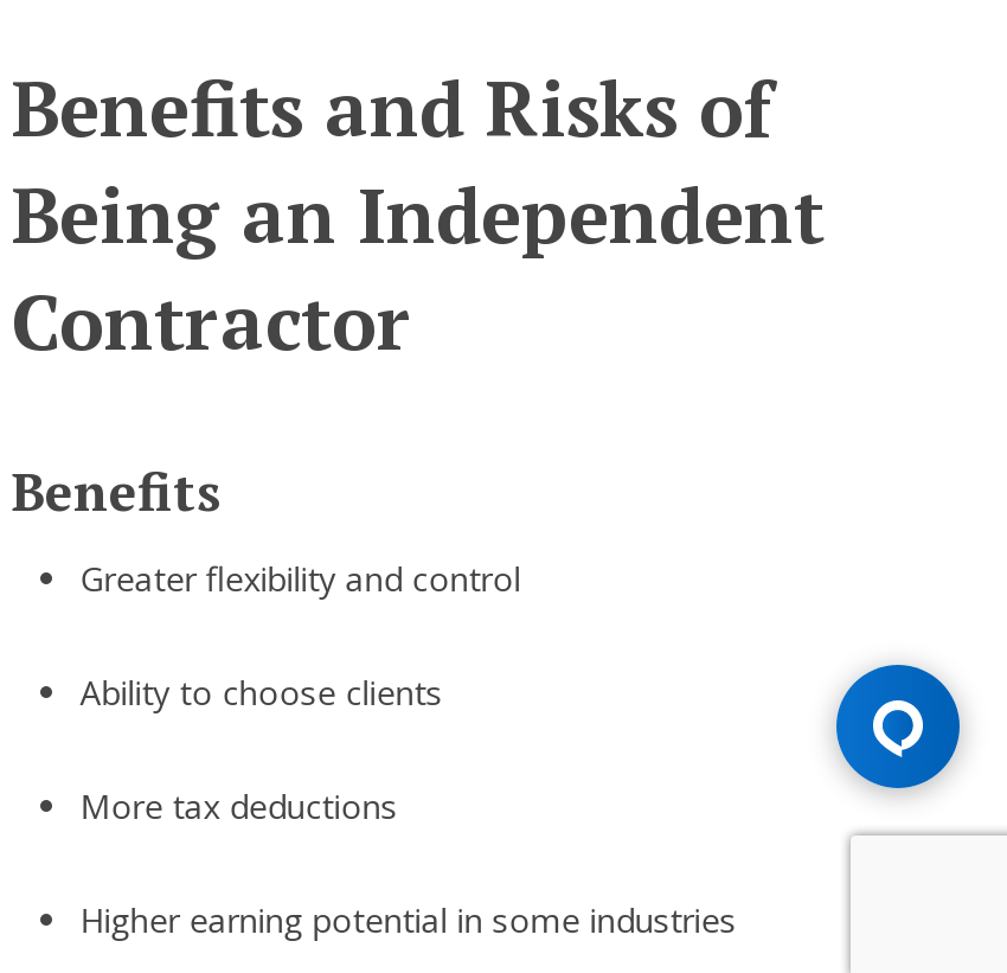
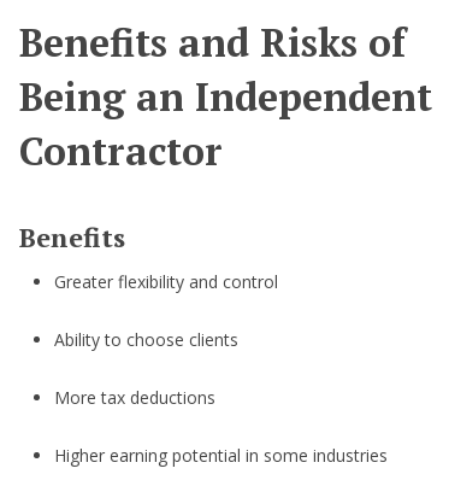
- [image]
